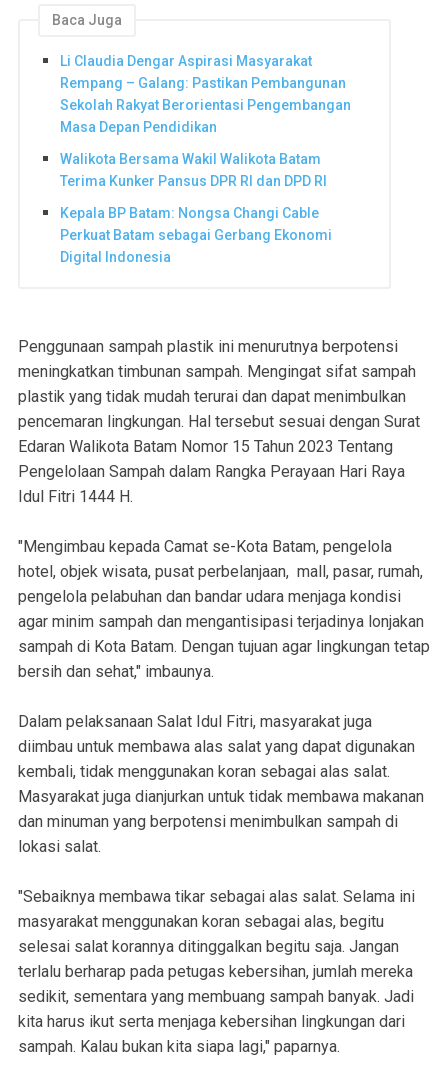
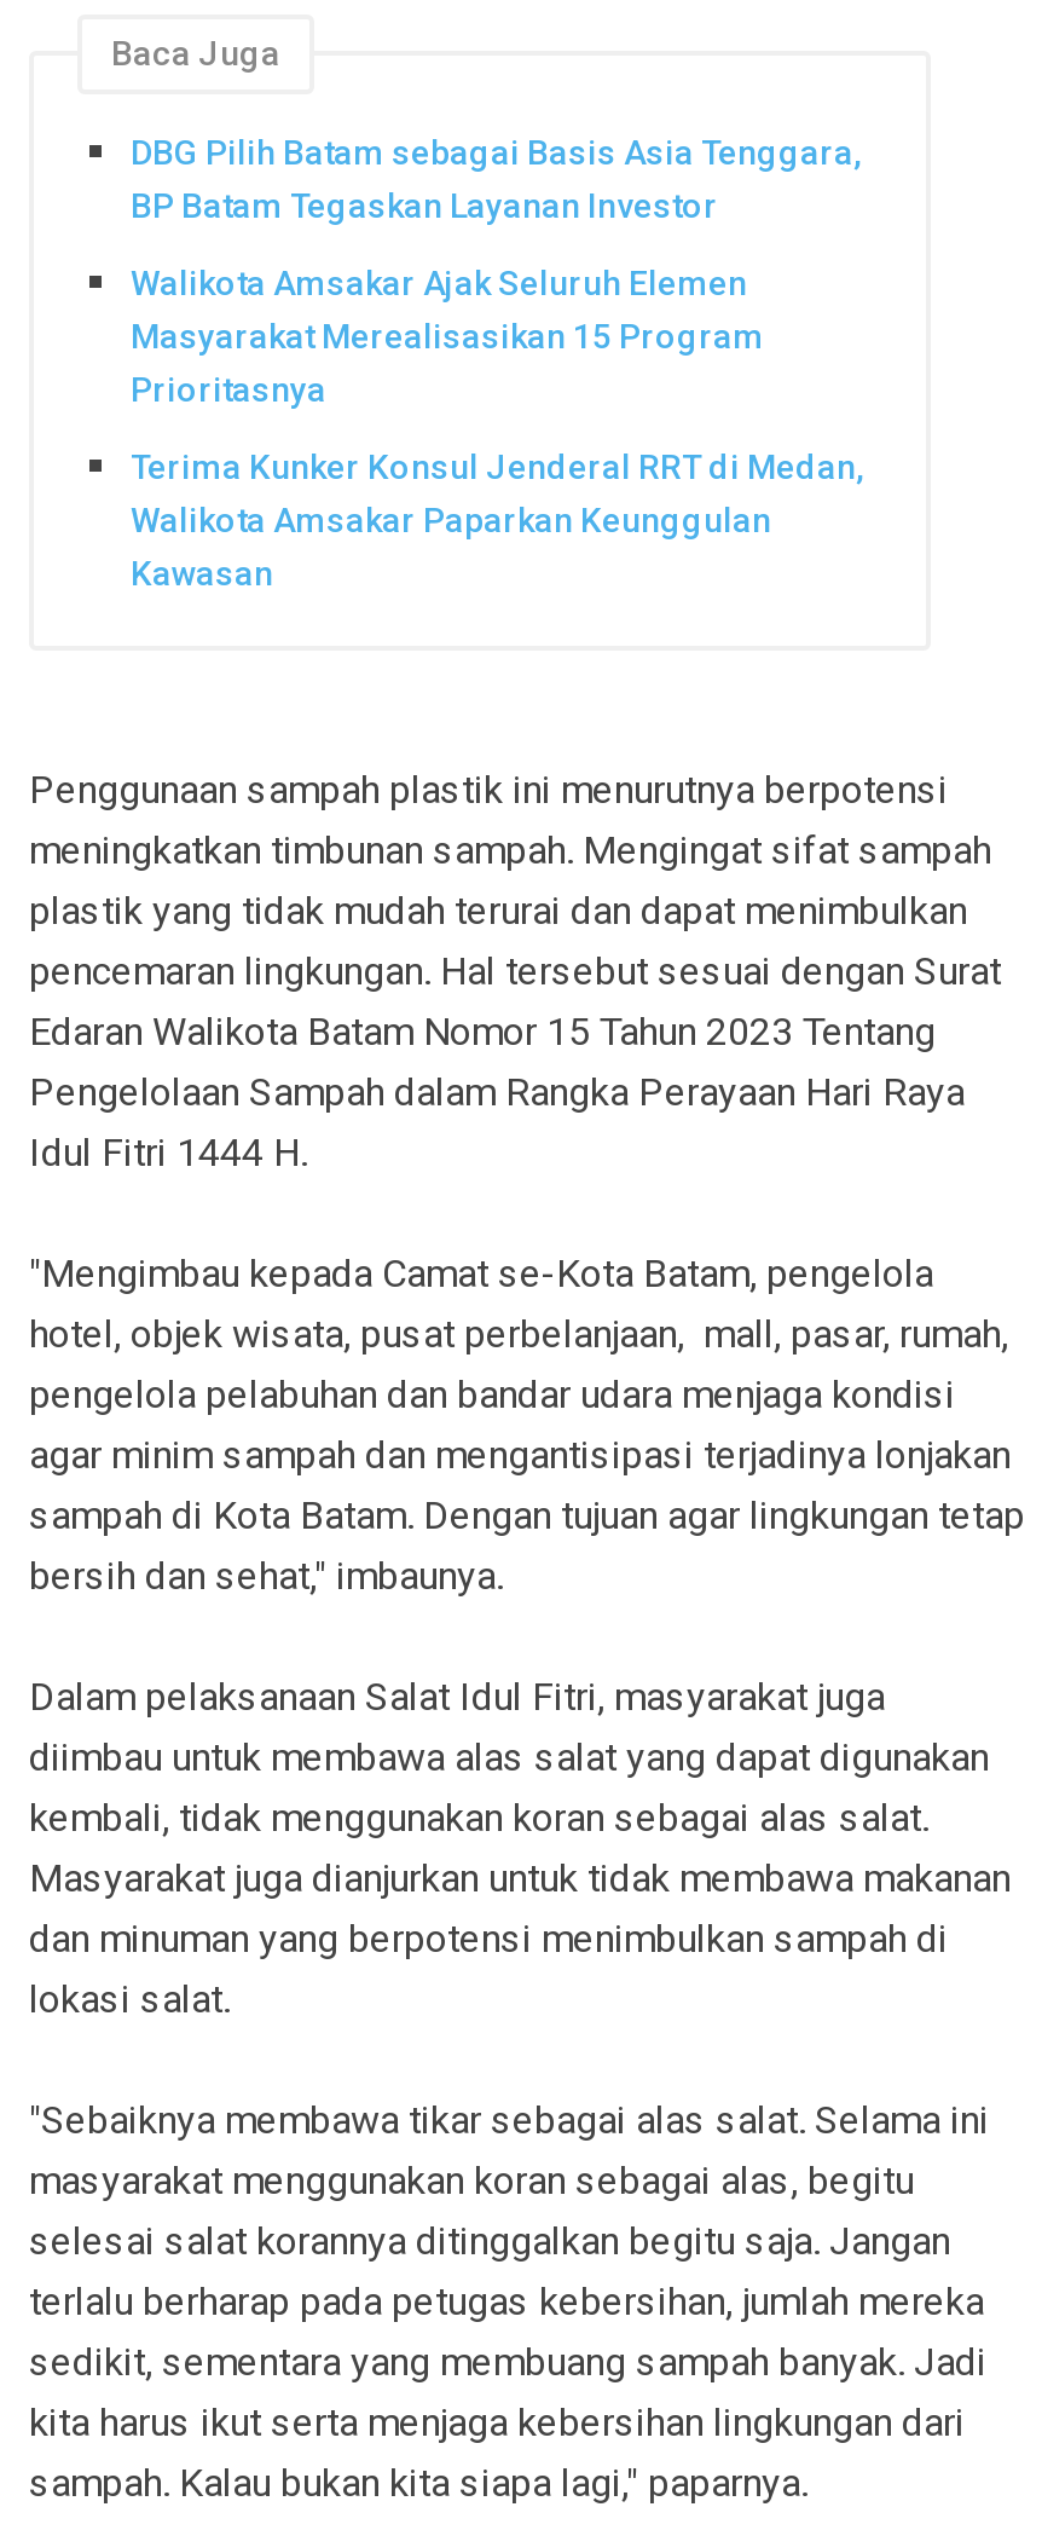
- Li Claudia Dengar Aspirasi Masyarakat
- Rempang – Galang: Pastikan Pembangunan
- Sekolah Rakyat Berorientasi Pengembangan
- Masa Depan Pendidikan
+ DBG Pilih Batam sebagai Basis Asia Tenggara,
+ BP Batam Tegaskan Layanan Investor

- Walikota Bersama Wakil Walikota Batam
- Terima Kunker Pansus DPR RI dan DPD RI
+ Walikota Amsakar Ajak Seluruh Elemen
+ Masyarakat Merealisasikan 15 Program
+ Prioritasnya

- Kepala BP Batam: Nongsa Changi Cable
- Perkuat Batam sebagai Gerbang Ekonomi
- Digital Indonesia
+ Terima Kunker Konsul Jenderal RRT di Medan,
+ Walikota Amsakar Paparkan Keunggulan
+ Kawasan
